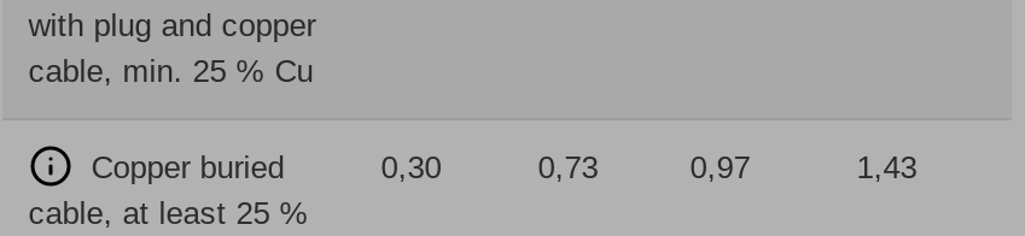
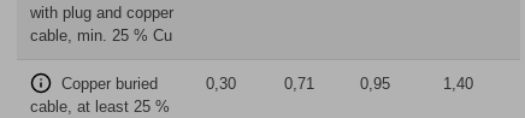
- 0,73
+ 0,71

- 0,97
+ 0,95

- 1,43
+ 1,40
